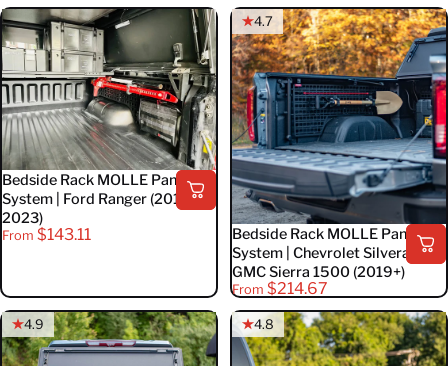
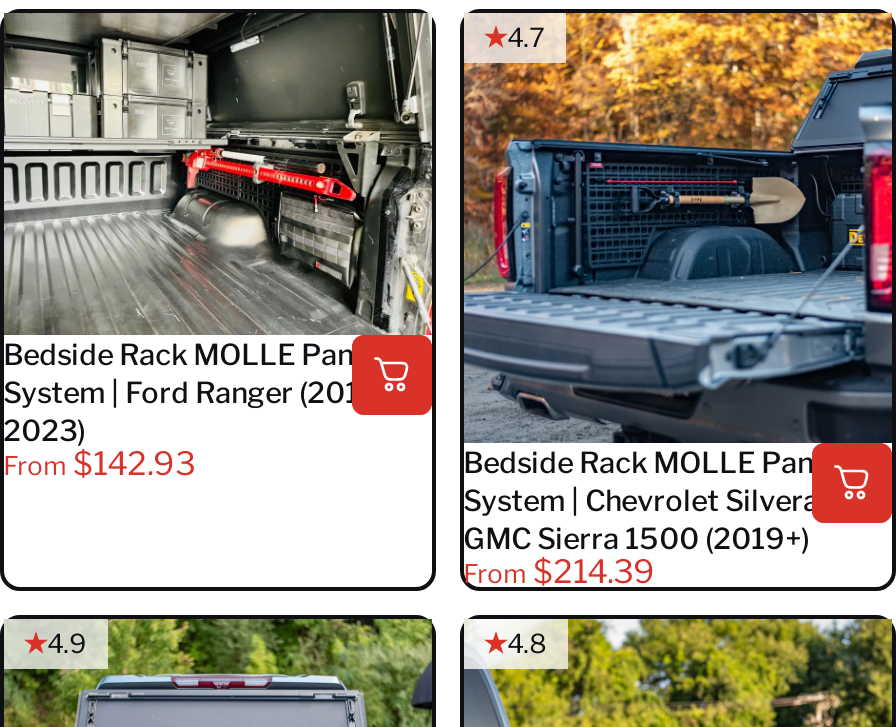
- From $143.11
+ From $142.93

- From $214.67
+ From $214.39
